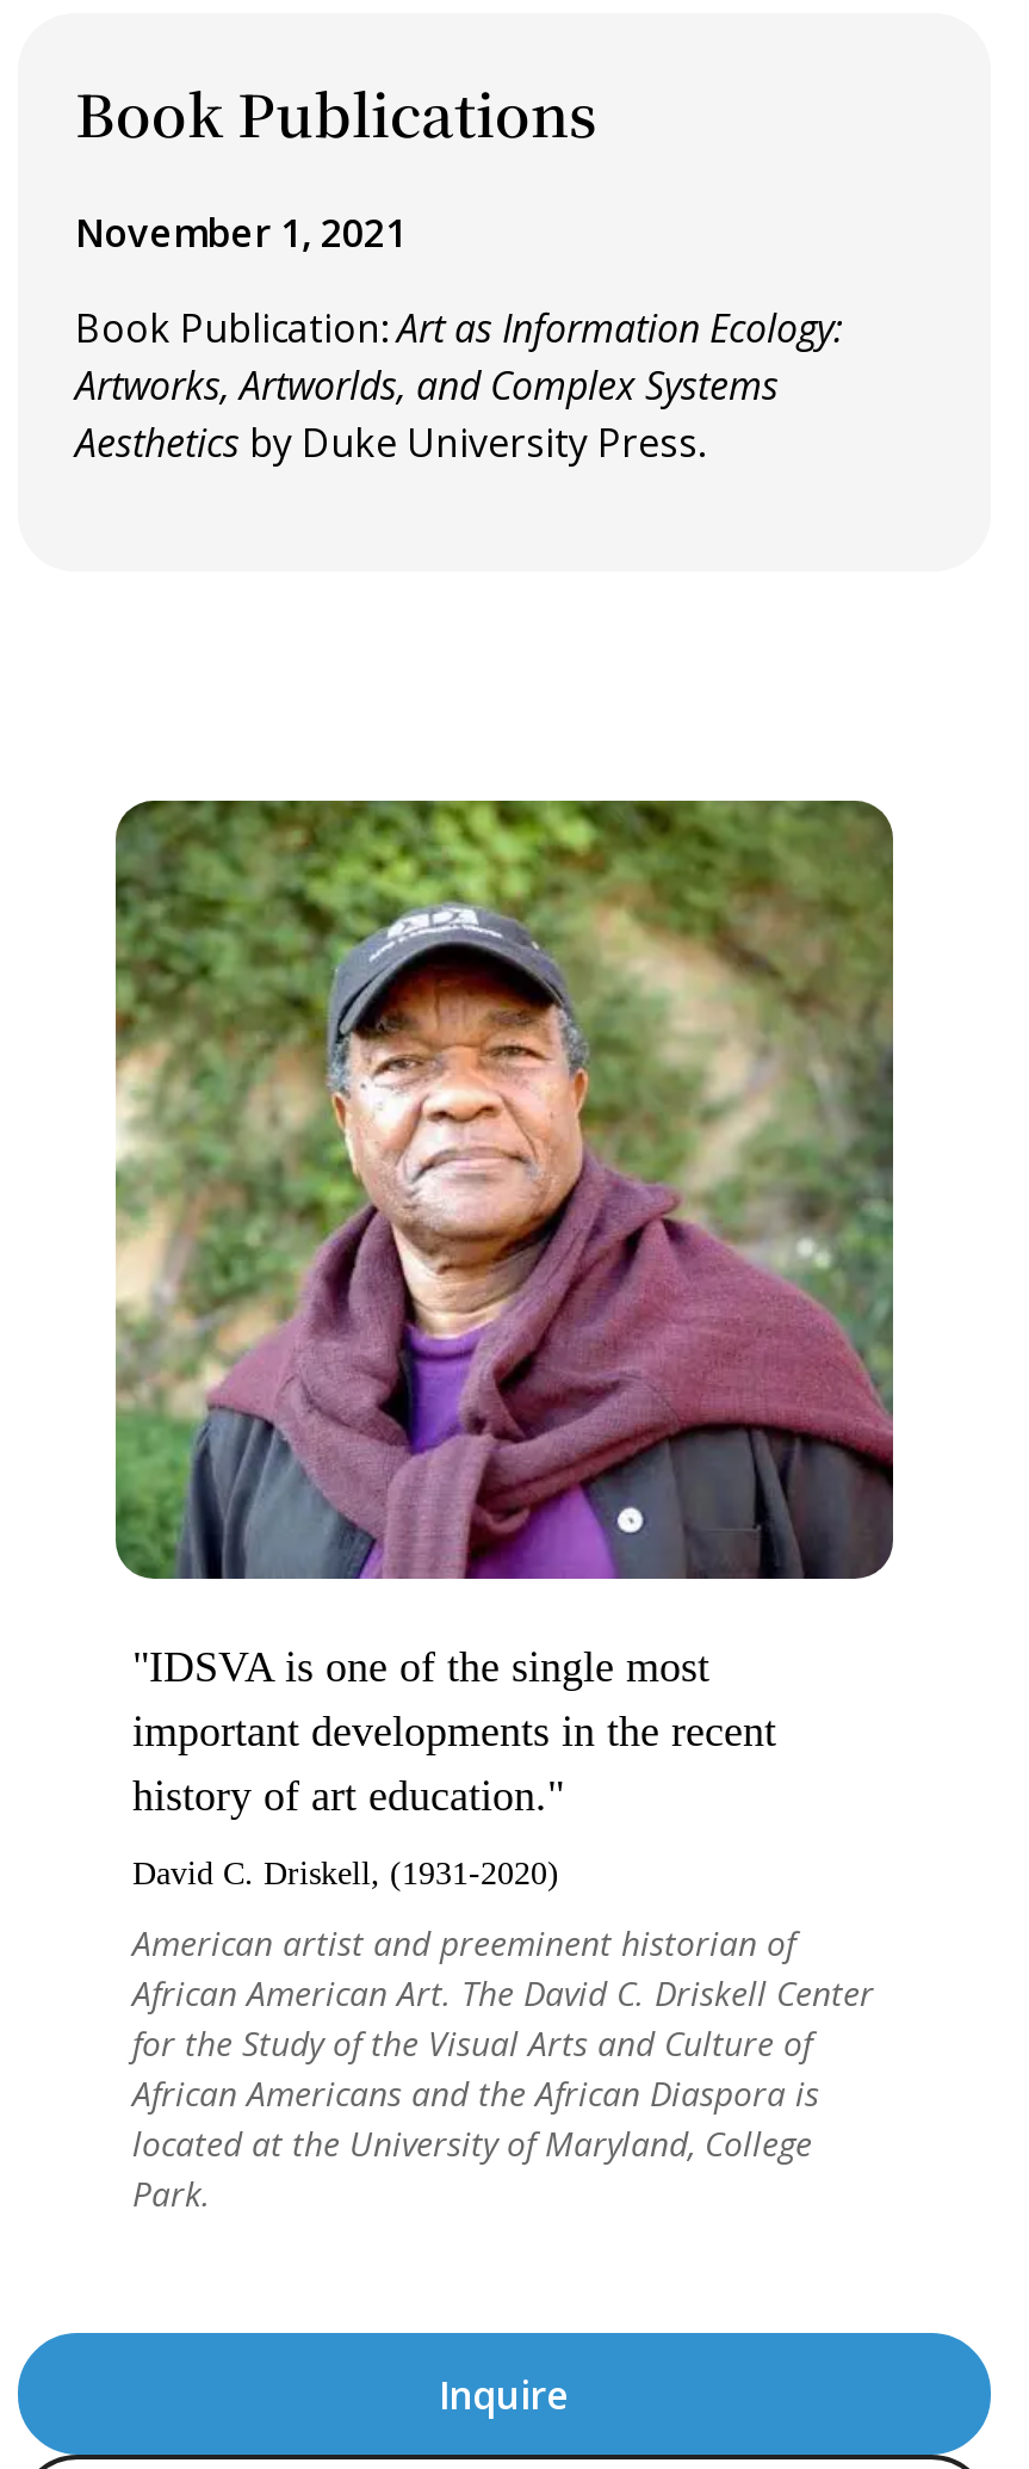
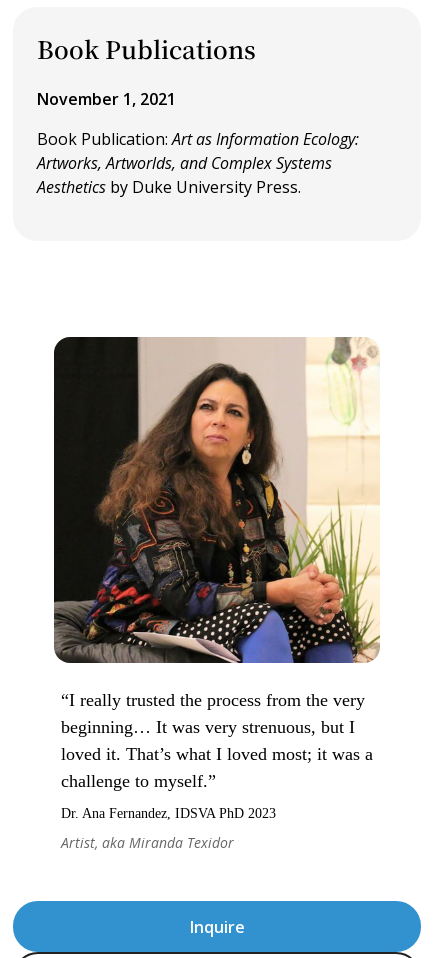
- [image]
- "IDSVA is one of the single most
- important developments in the recent
- history of art education."
+ [image]
+ “I really trusted the process from the very
+ beginning… It was very strenuous, but I
+ loved it. That’s what I loved most; it was a
+ challenge to myself.”

- David C. Driskell, (1931-2020)
+ Dr. Ana Fernandez, IDSVA PhD 2023

- American artist and preeminent historian of
- African American Art. The David C. Driskell Center
- for the Study of the Visual Arts and Culture of
- African Americans and the African Diaspora is
- located at the University of Maryland, College
- Park.
+ Artist, aka Miranda Texidor
